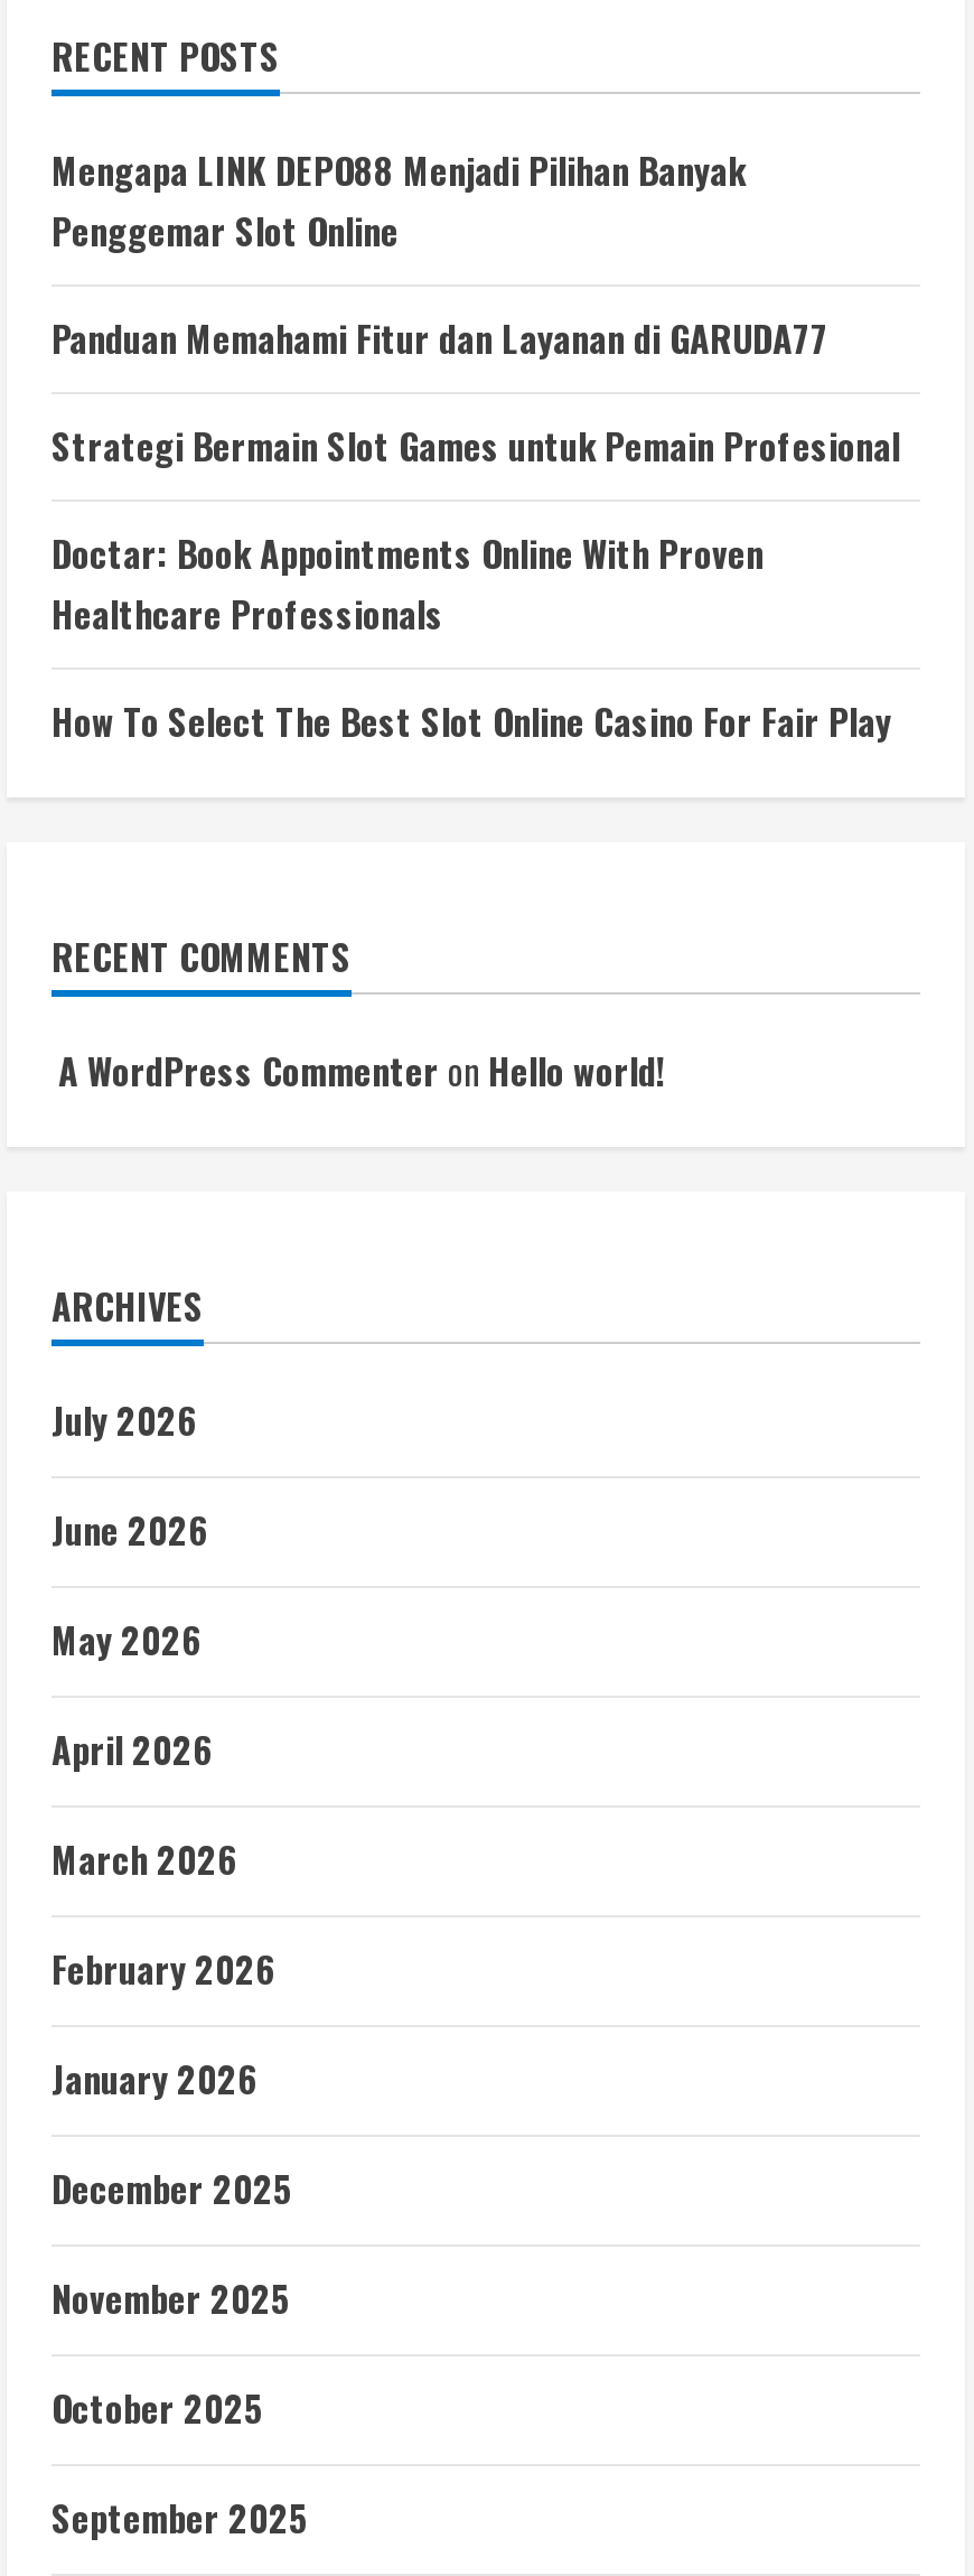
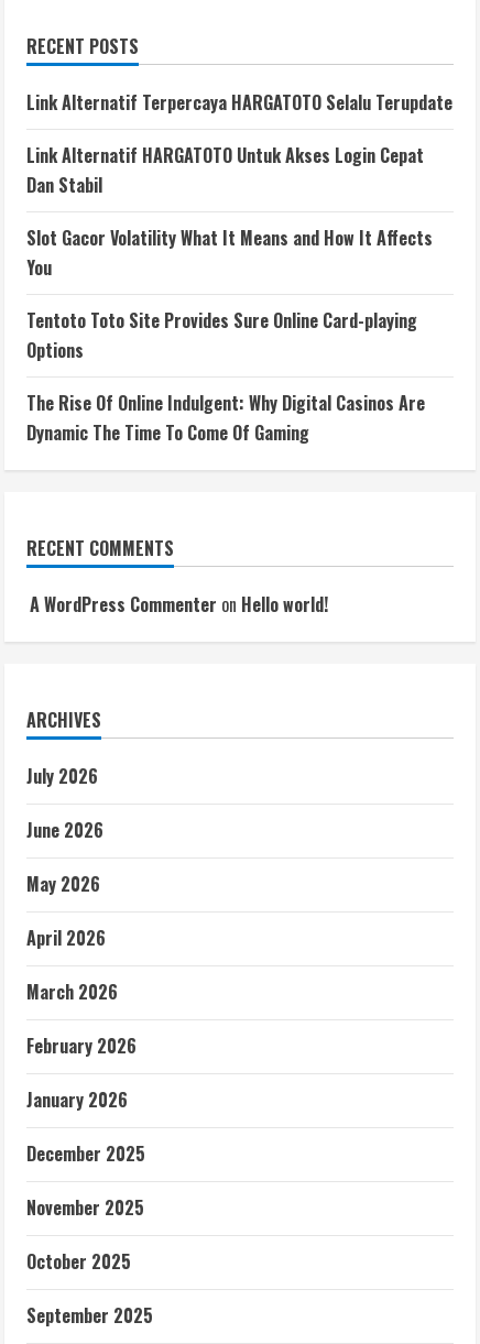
- Mengapa LINK DEPO88 Menjadi Pilihan Banyak
- Penggemar Slot Online
+ Link Alternatif Terpercaya HARGATOTO Selalu Terupdate

- Panduan Memahami Fitur dan Layanan di GARUDA77
+ Link Alternatif HARGATOTO Untuk Akses Login Cepat
+ Dan Stabil

- Strategi Bermain Slot Games untuk Pemain Profesional
+ Slot Gacor Volatility What It Means and How It Affects
+ You

- Doctar: Book Appointments Online With Proven
- Healthcare Professionals
+ Tentoto Toto Site Provides Sure Online Card-playing
+ Options

- How To Select The Best Slot Online Casino For Fair Play
+ The Rise Of Online Indulgent: Why Digital Casinos Are
+ Dynamic The Time To Come Of Gaming
